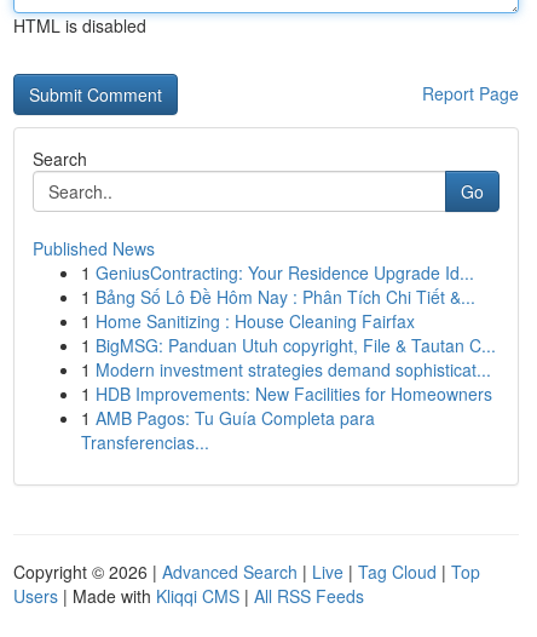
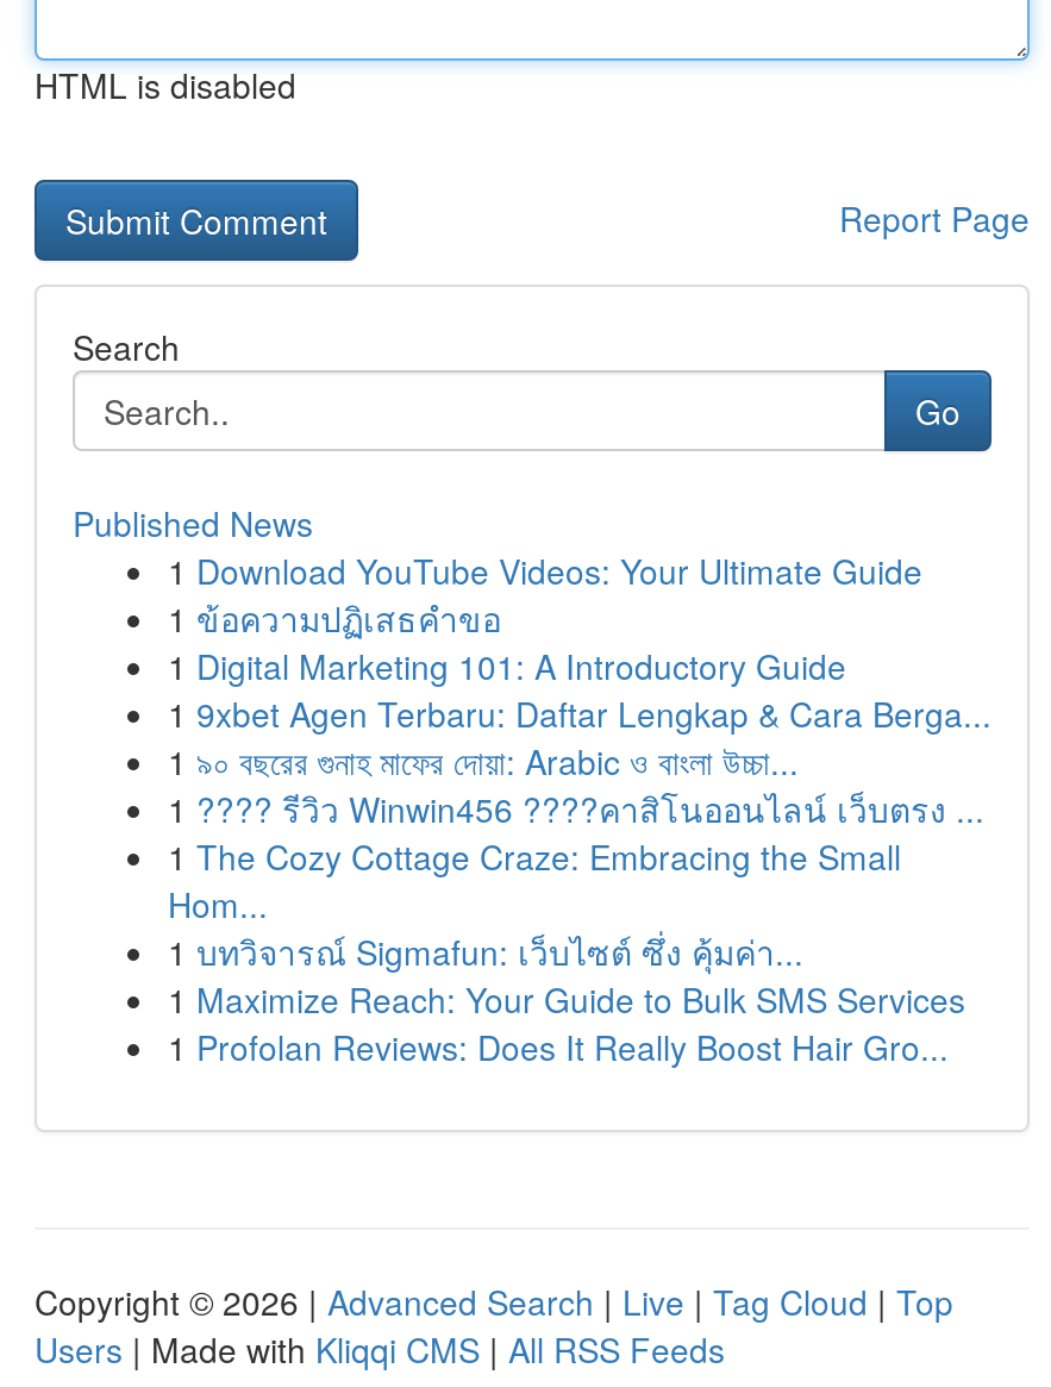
- 1 GeniusContracting: Your Residence Upgrade Id...
- 1 Bảng Số Lô Đề Hôm Nay : Phân Tích Chi Tiết &...
- 1 Home Sanitizing : House Cleaning Fairfax
- 1 BigMSG: Panduan Utuh copyright, File & Tautan C...
- 1 Modern investment strategies demand sophisticat...
- 1 HDB Improvements: New Facilities for Homeowners
- 1 AMB Pagos: Tu Guía Completa para
- Transferencias...
+ 1 Download YouTube Videos: Your Ultimate Guide
+ 1 ข้อความปฏิเสธคำขอ
+ 1 Digital Marketing 101: A Introductory Guide
+ 1 9xbet Agen Terbaru: Daftar Lengkap & Cara Berga...
+ 1 ৯০ বছরের গুনাহ মাফের দোয়া: Arabic ও বাংলা উচ্চা...
+ 1 ???? รีวิว Winwin456 ????คาสิโนออนไลน์ เว็บตรง ...
+ 1 The Cozy Cottage Craze: Embracing the Small
+ Hom...
+ 1 บทวิจารณ์ Sigmafun: เว็บไซต์ ซึ่ง คุ้มค่า...
+ 1 Maximize Reach: Your Guide to Bulk SMS Services
+ 1 Profolan Reviews: Does It Really Boost Hair Gro...
